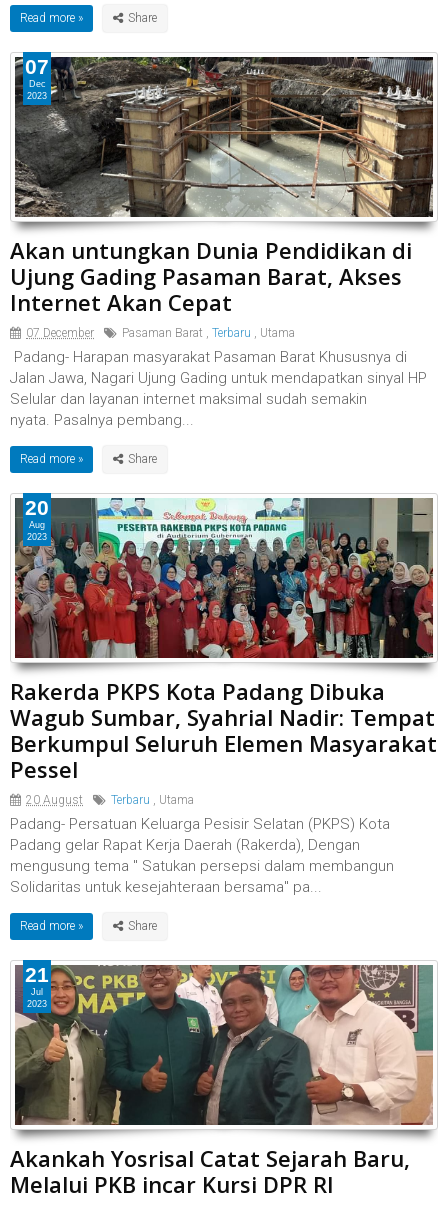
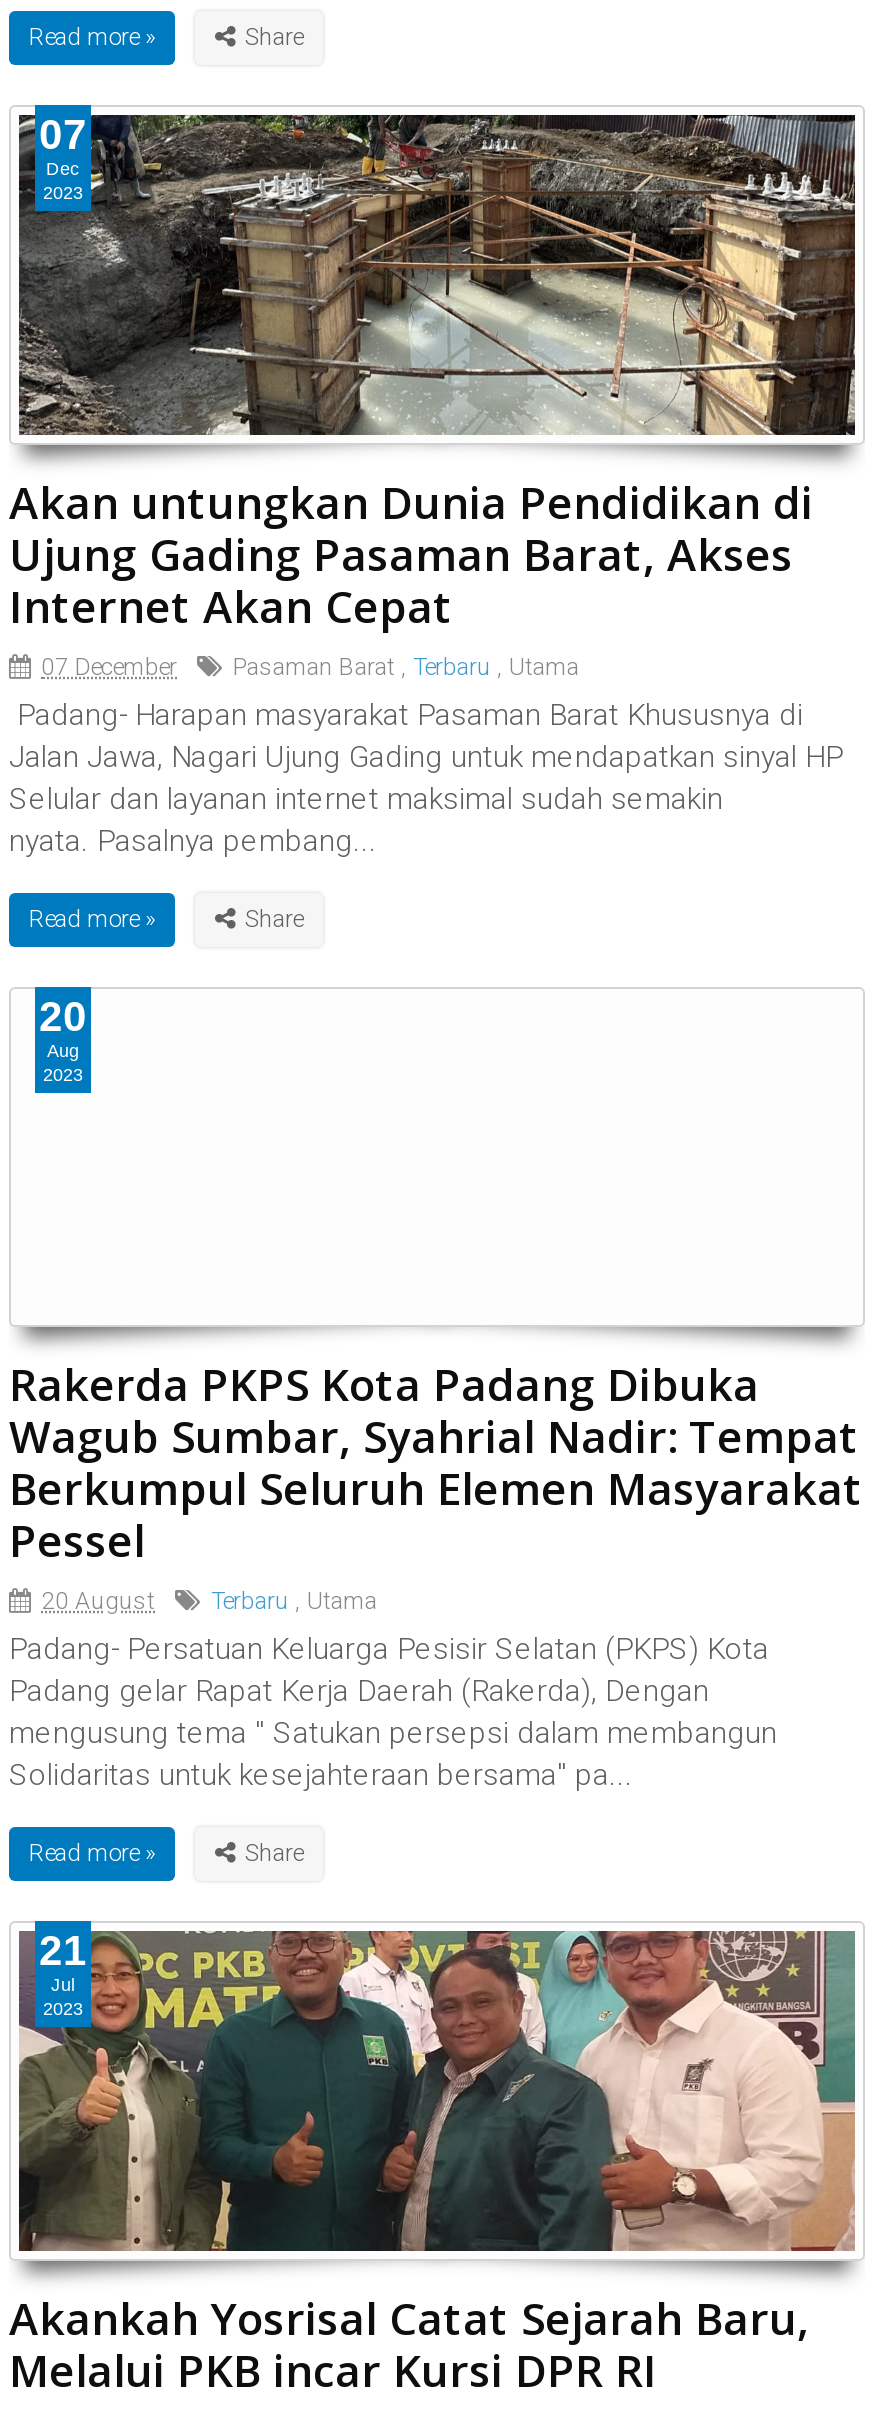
- [image]
